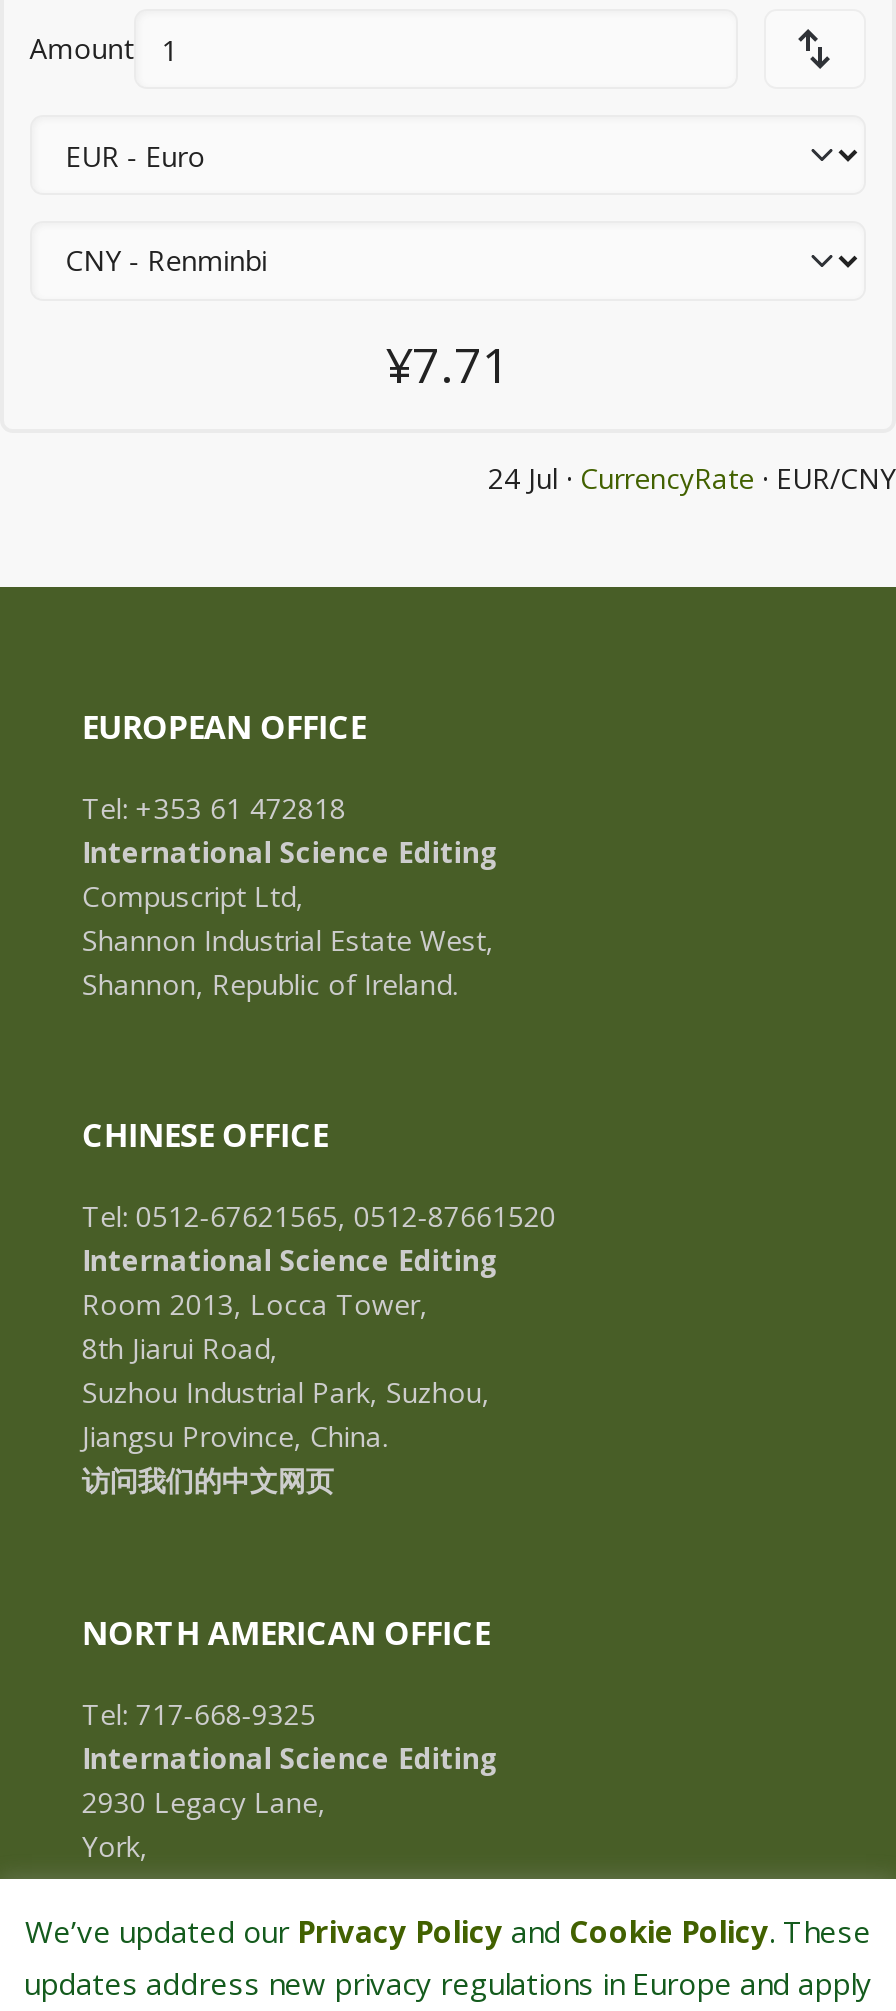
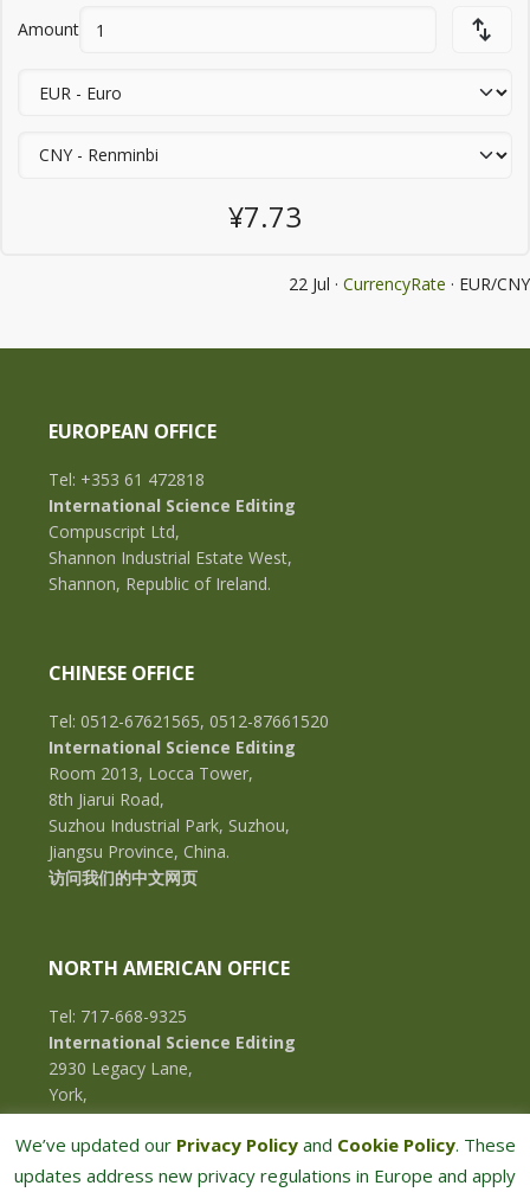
- ¥7.71
+ ¥7.73

- 24 Jul · CurrencyRate · EUR/CNY
+ 22 Jul · CurrencyRate · EUR/CNY
